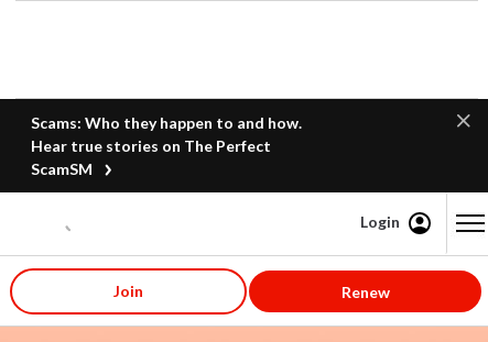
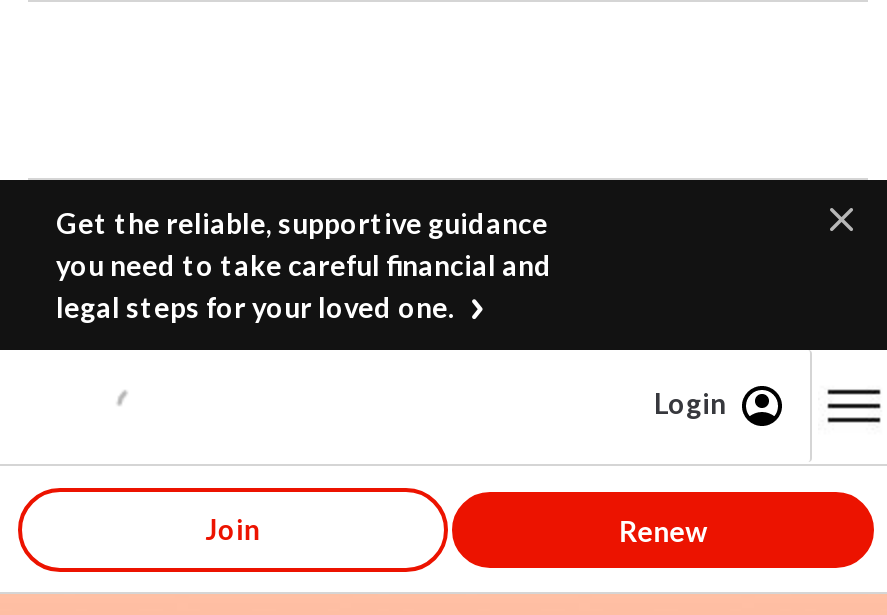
- Scams: Who they happen to and how.
- Hear true stories on The Perfect
- ScamSM
+ Get the reliable, supportive guidance
+ you need to take careful financial and
+ legal steps for your loved one.
